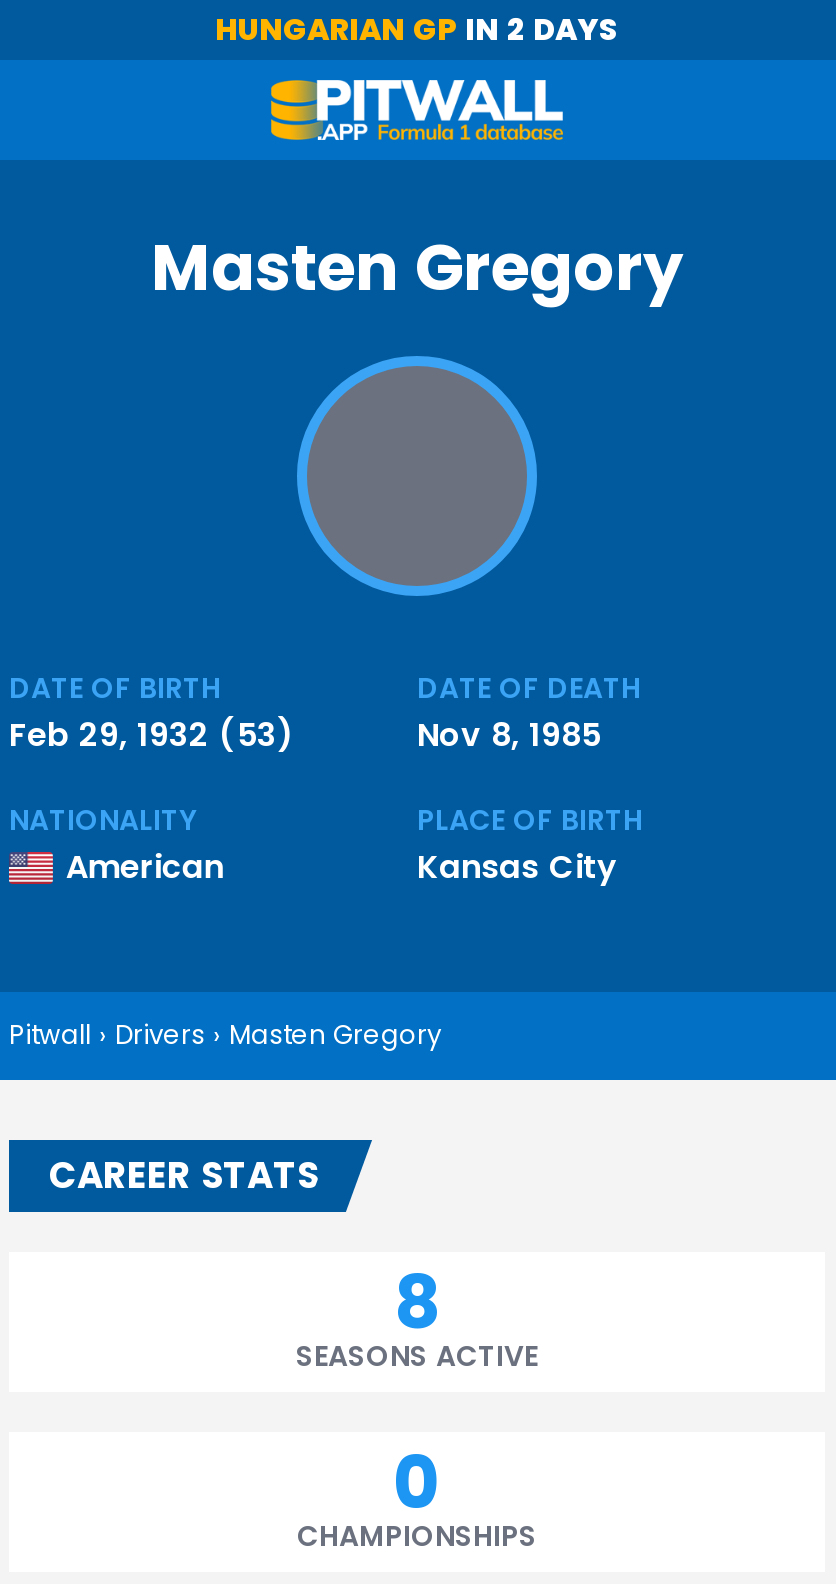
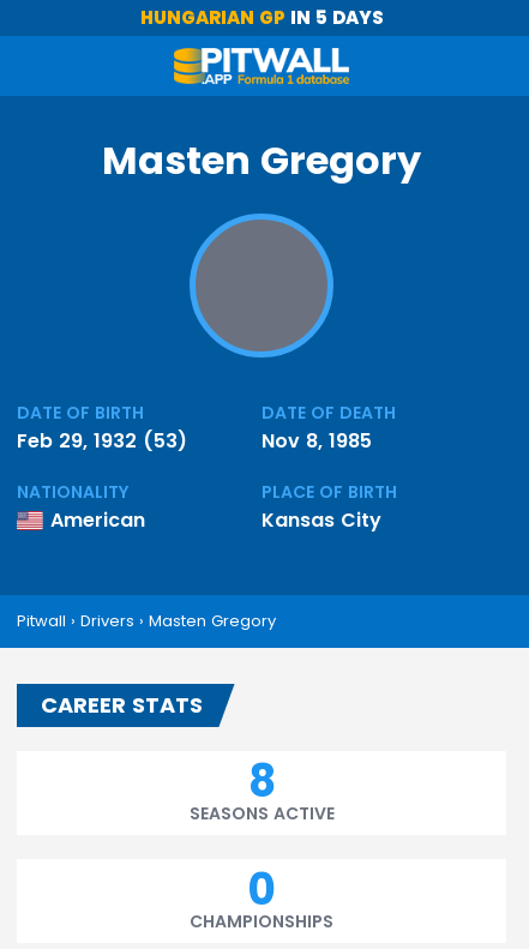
- HUNGARIAN GP IN 2 DAYS
+ HUNGARIAN GP IN 5 DAYS
